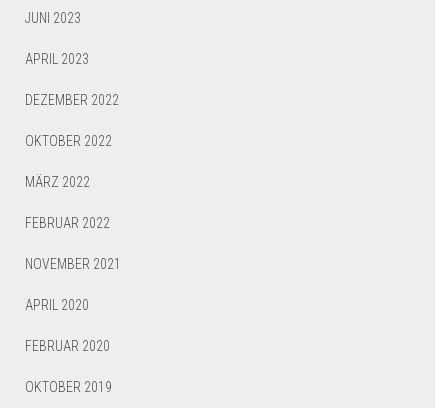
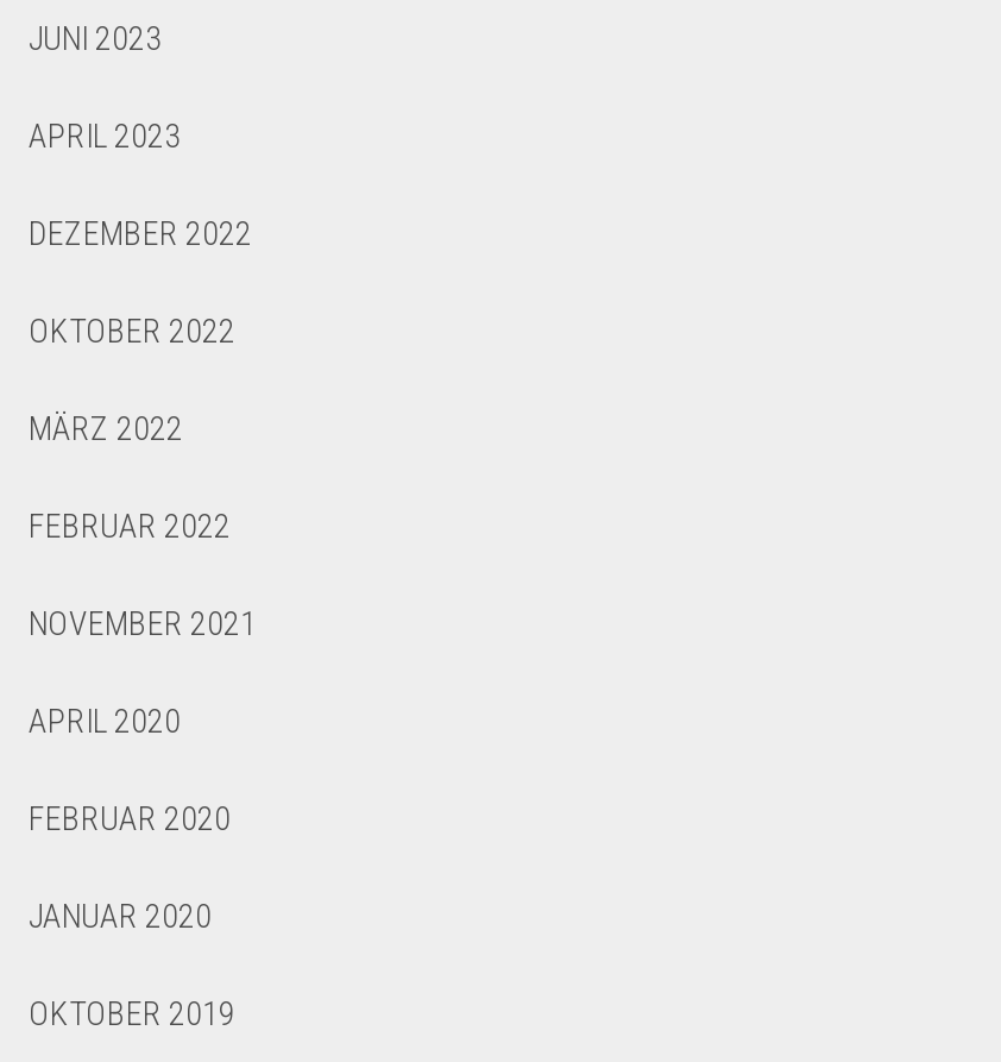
+ JANUAR 2020
